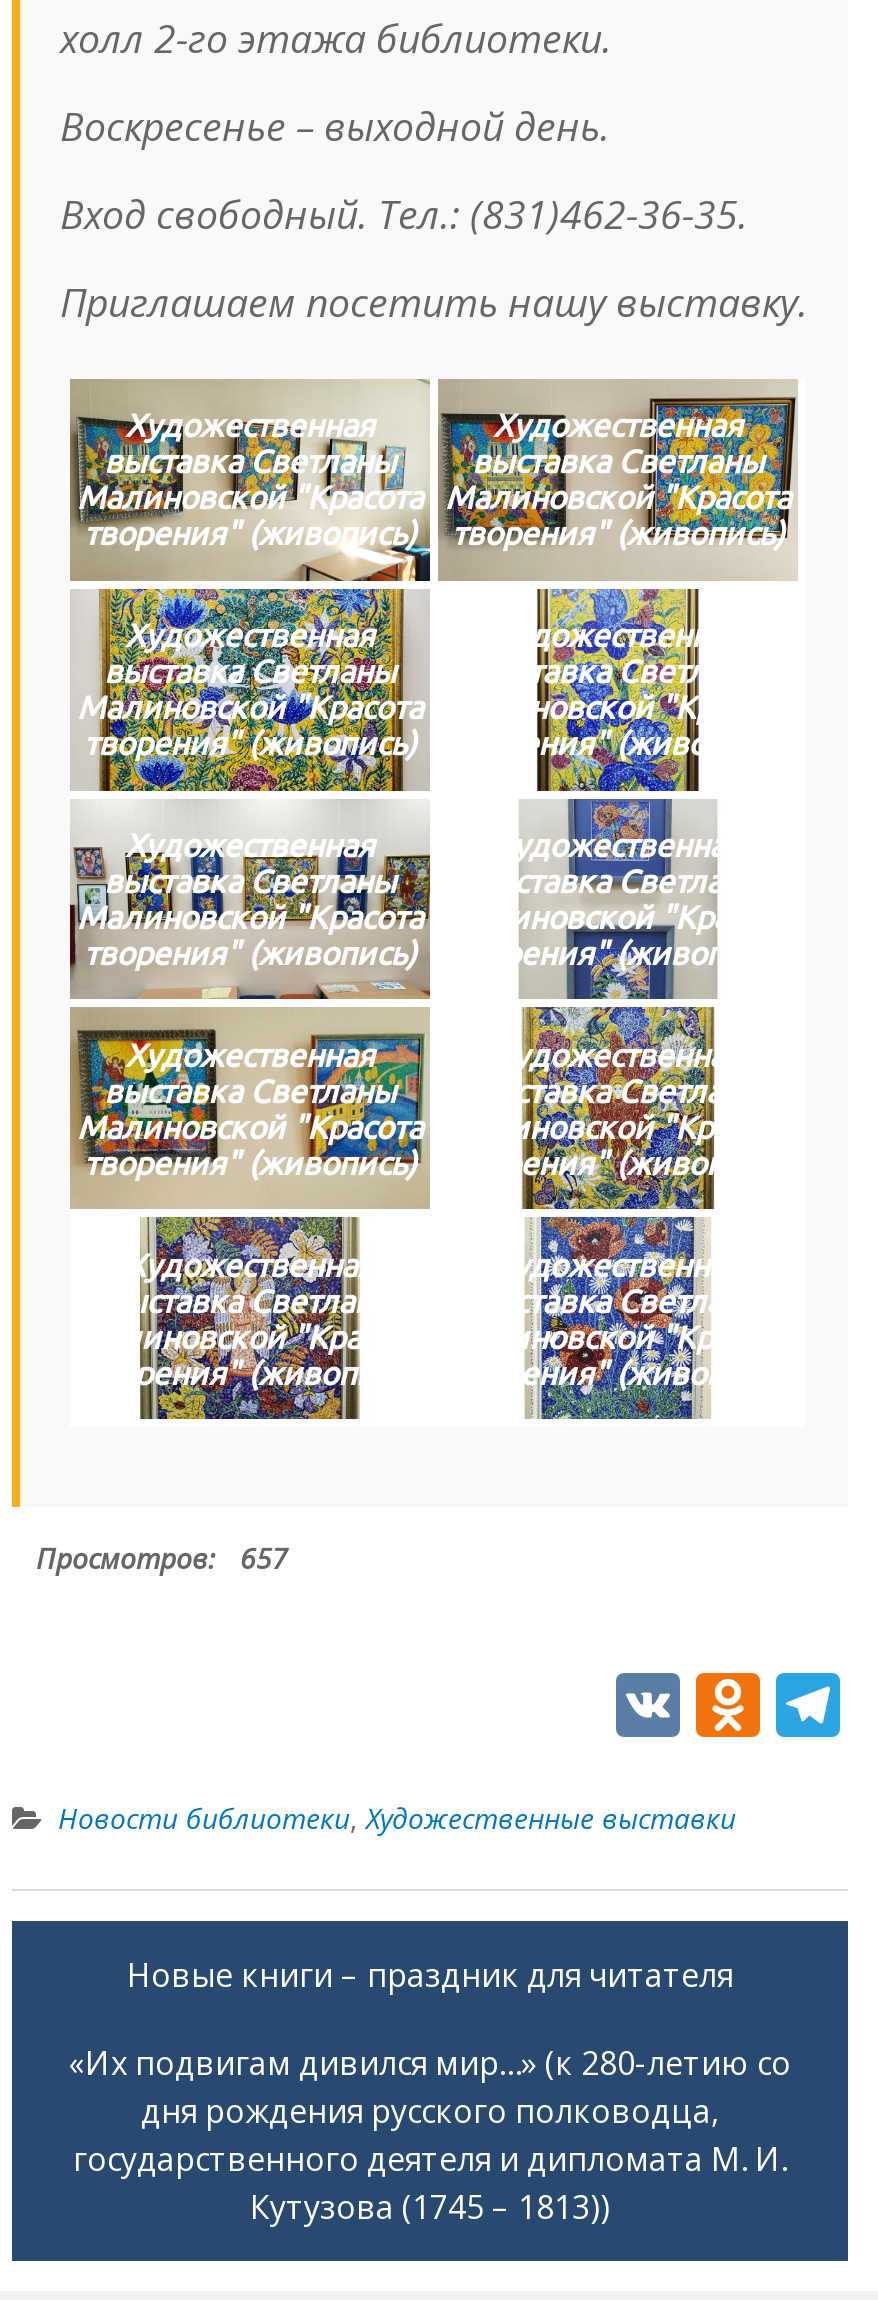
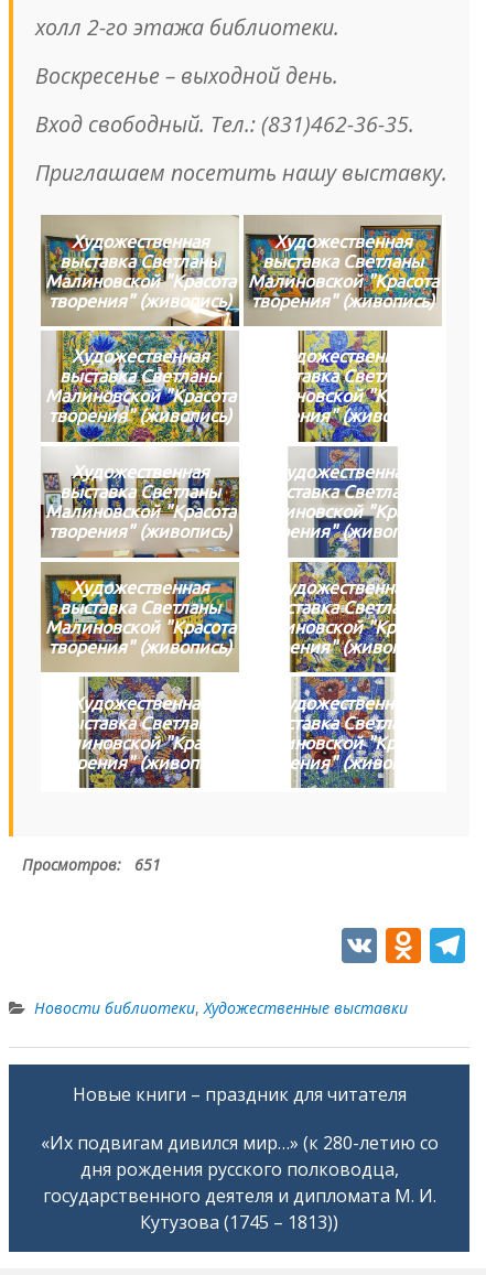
- Просмотров: 657
+ Просмотров: 651
